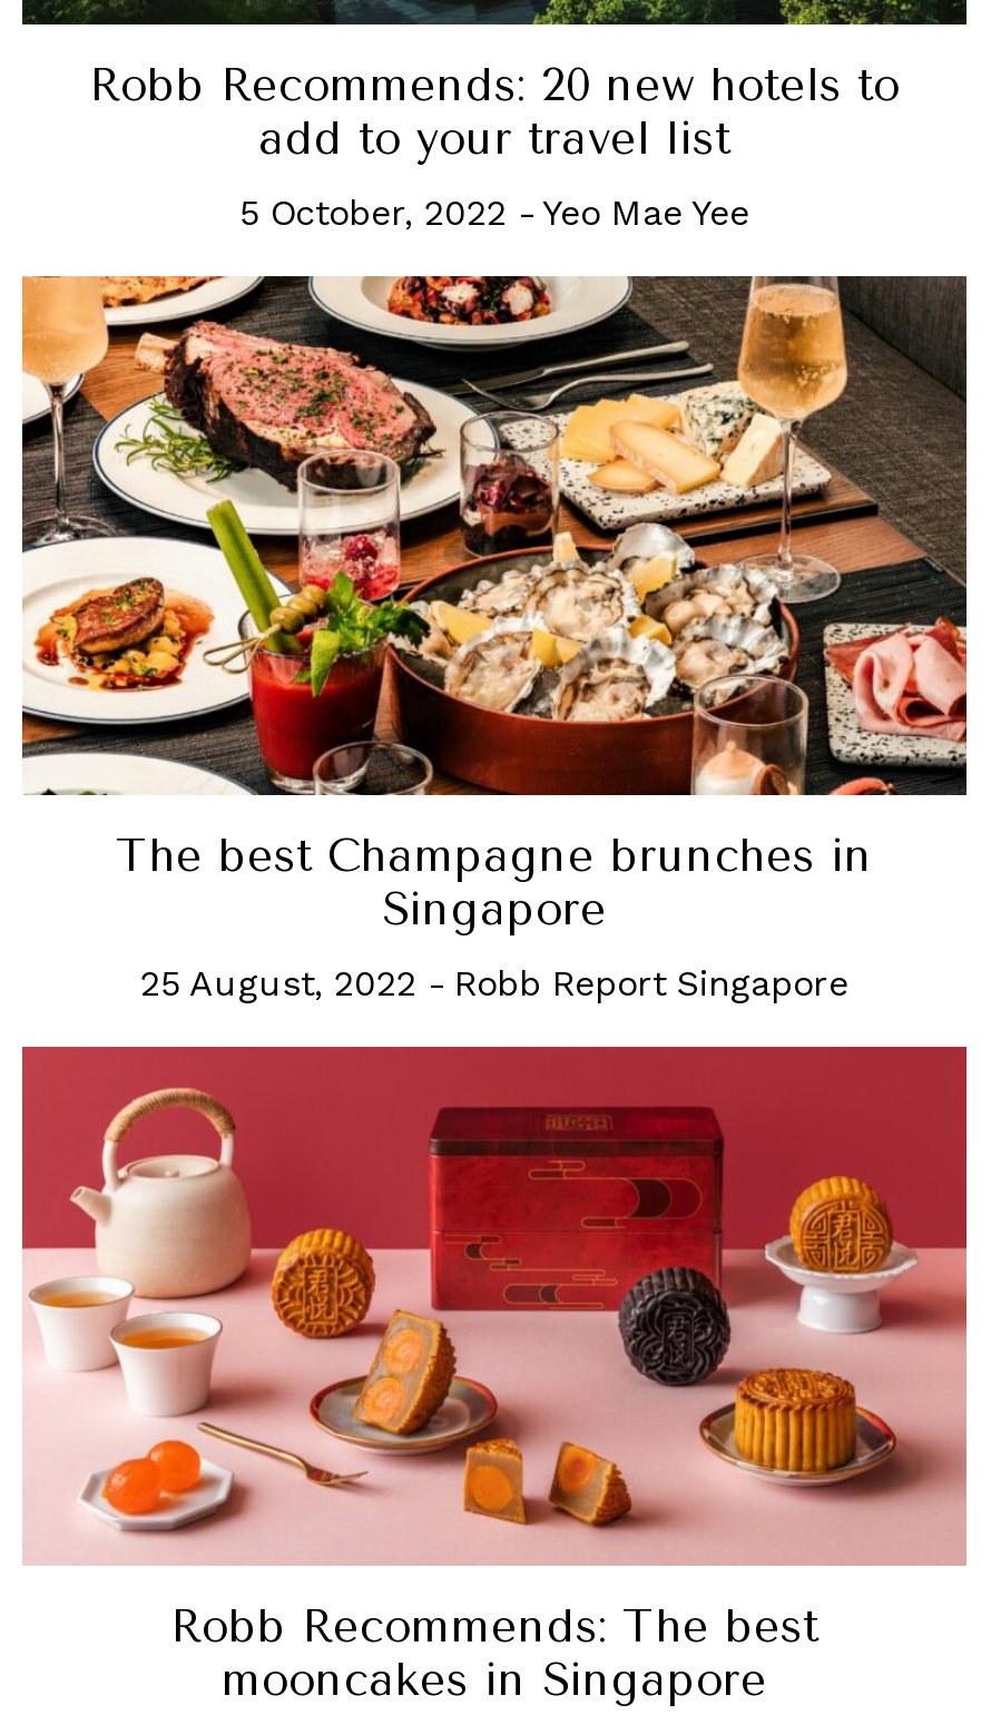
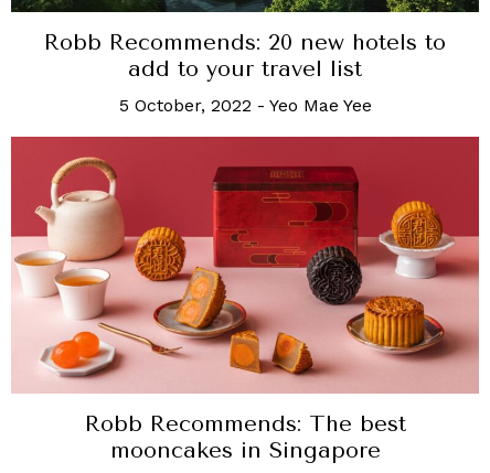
- [image]
- The best Champagne brunches in
- Singapore
- 25 August, 2022 - Robb Report Singapore
